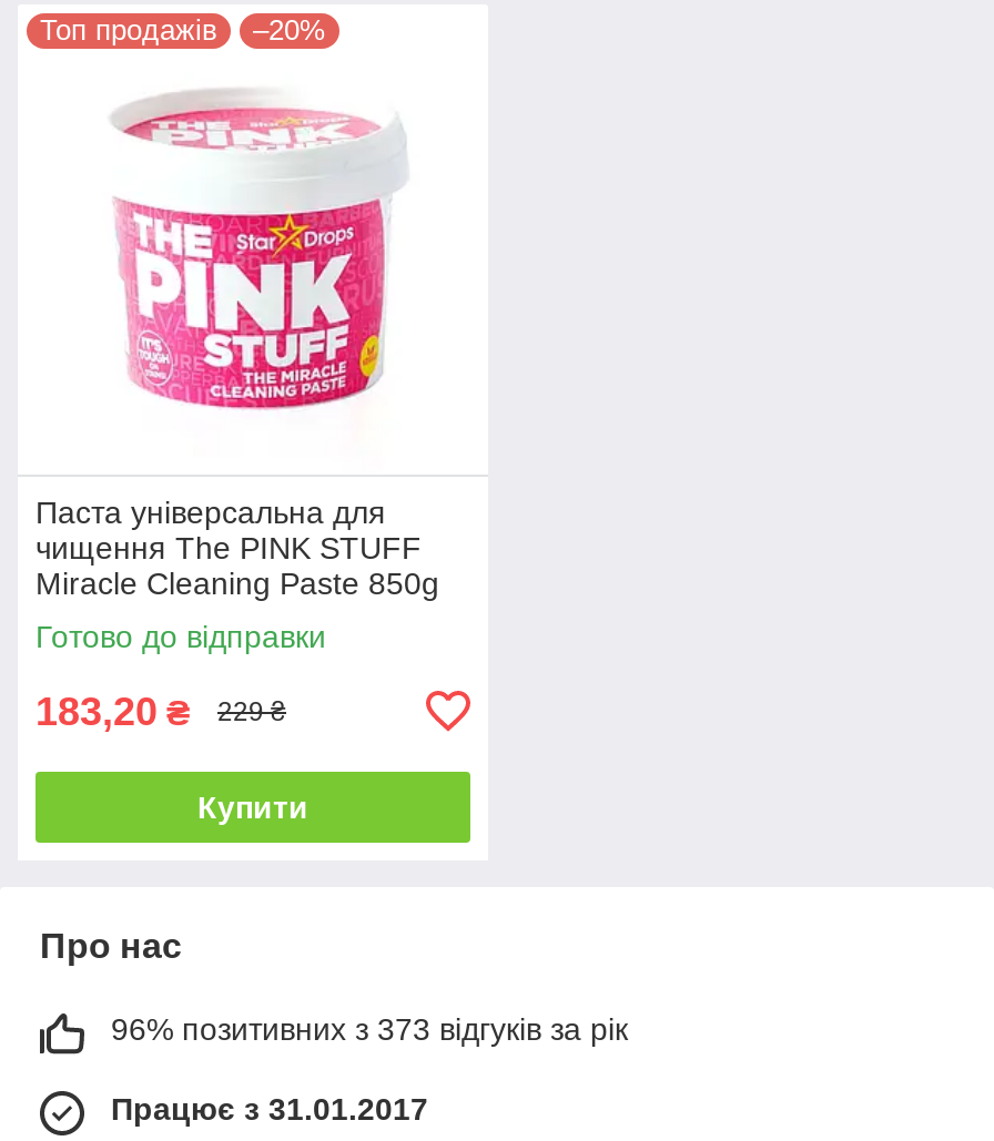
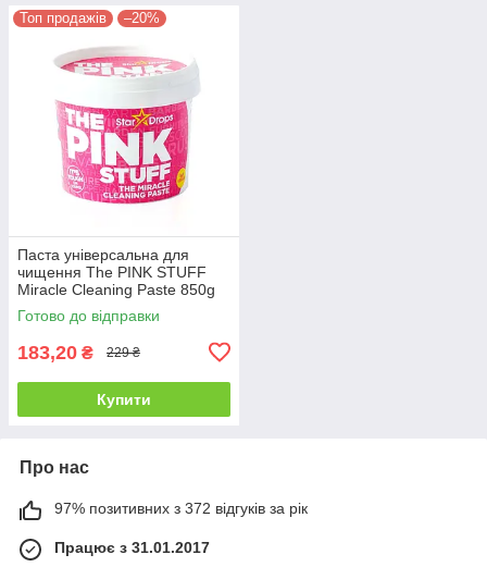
- 96% позитивних з 373 відгуків за рік
+ 97% позитивних з 372 відгуків за рік
